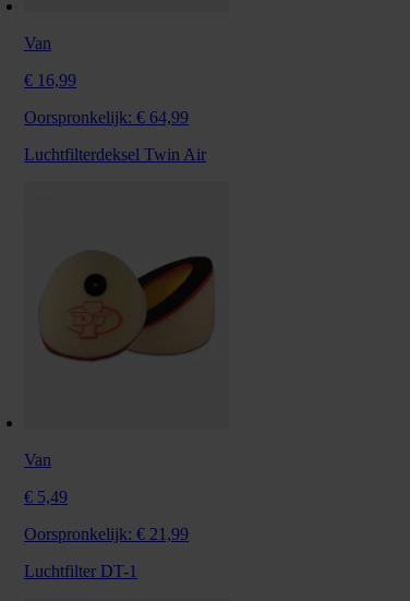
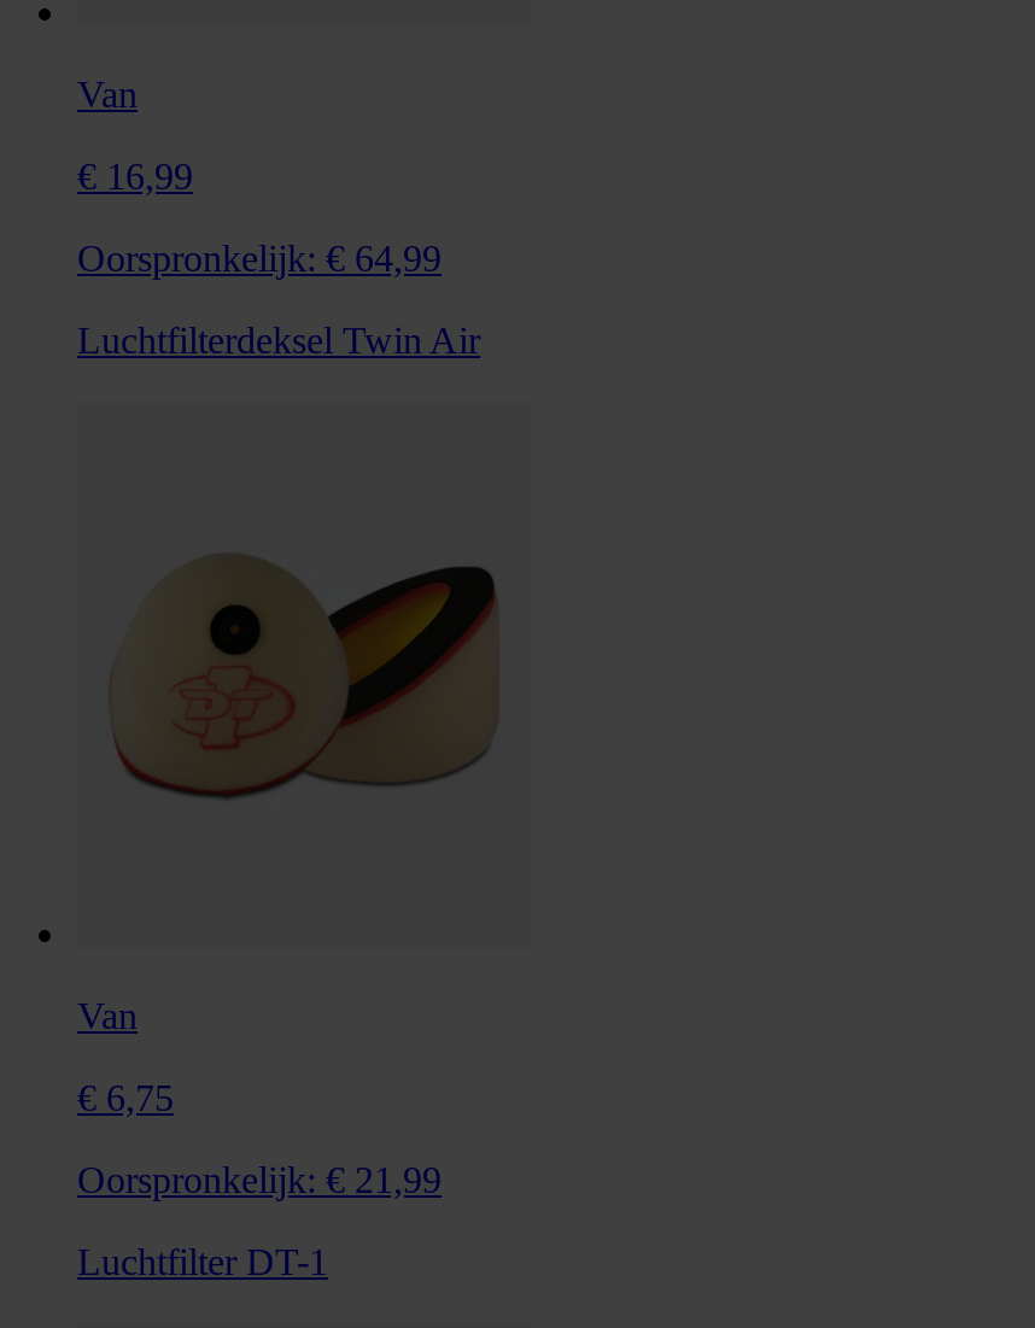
- € 5,49
+ € 6,75
